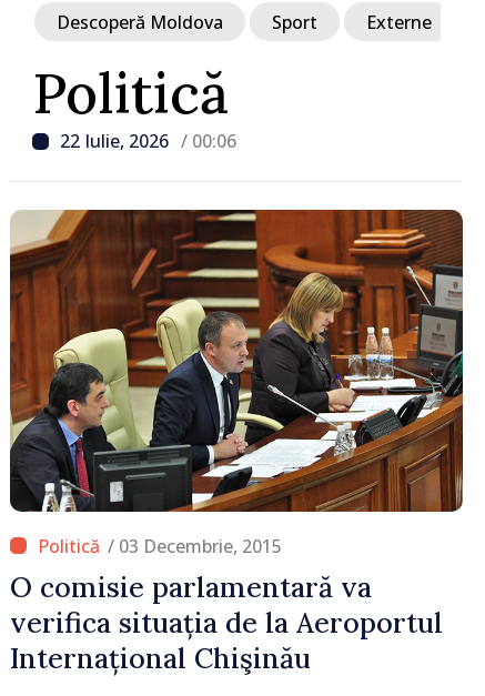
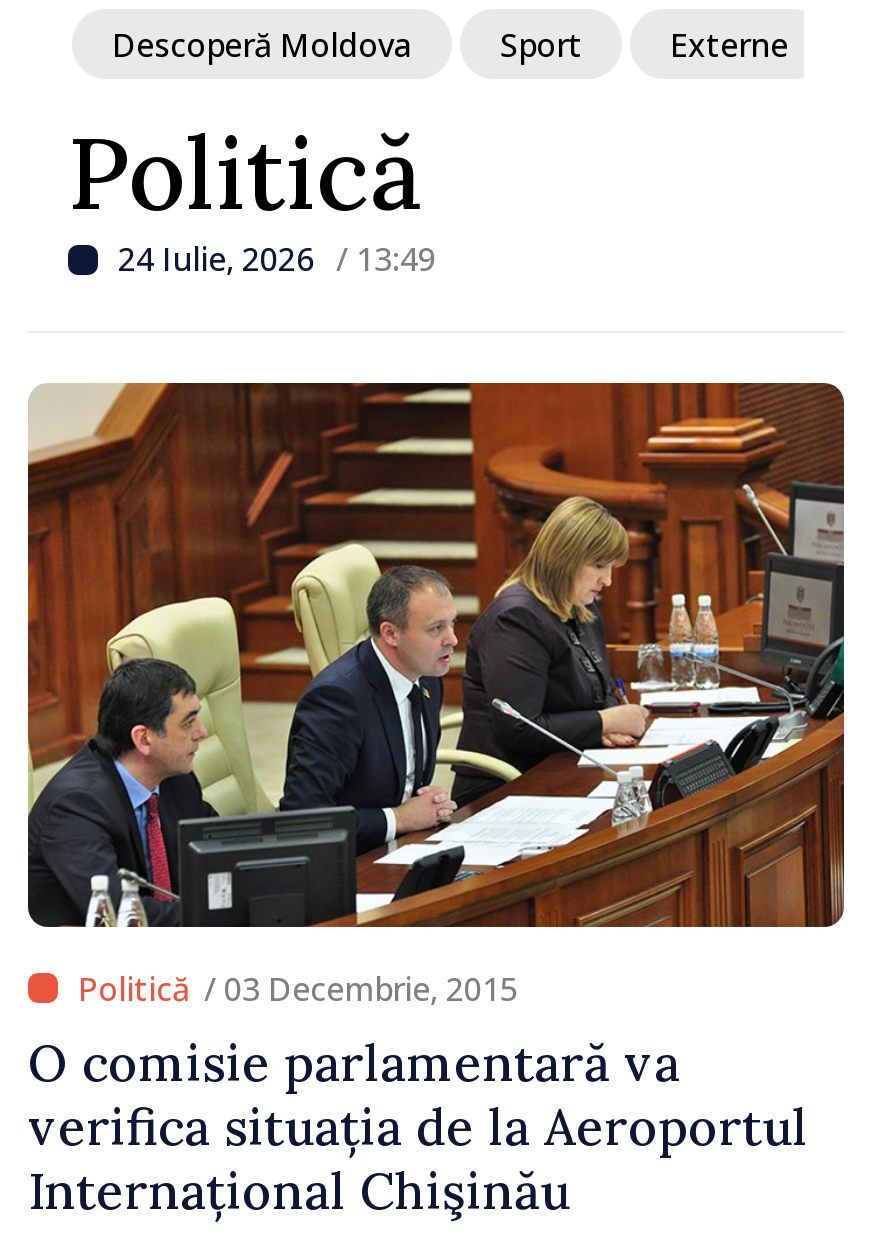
- 22 Iulie, 2026 / 00:06
+ 24 Iulie, 2026 / 13:49
